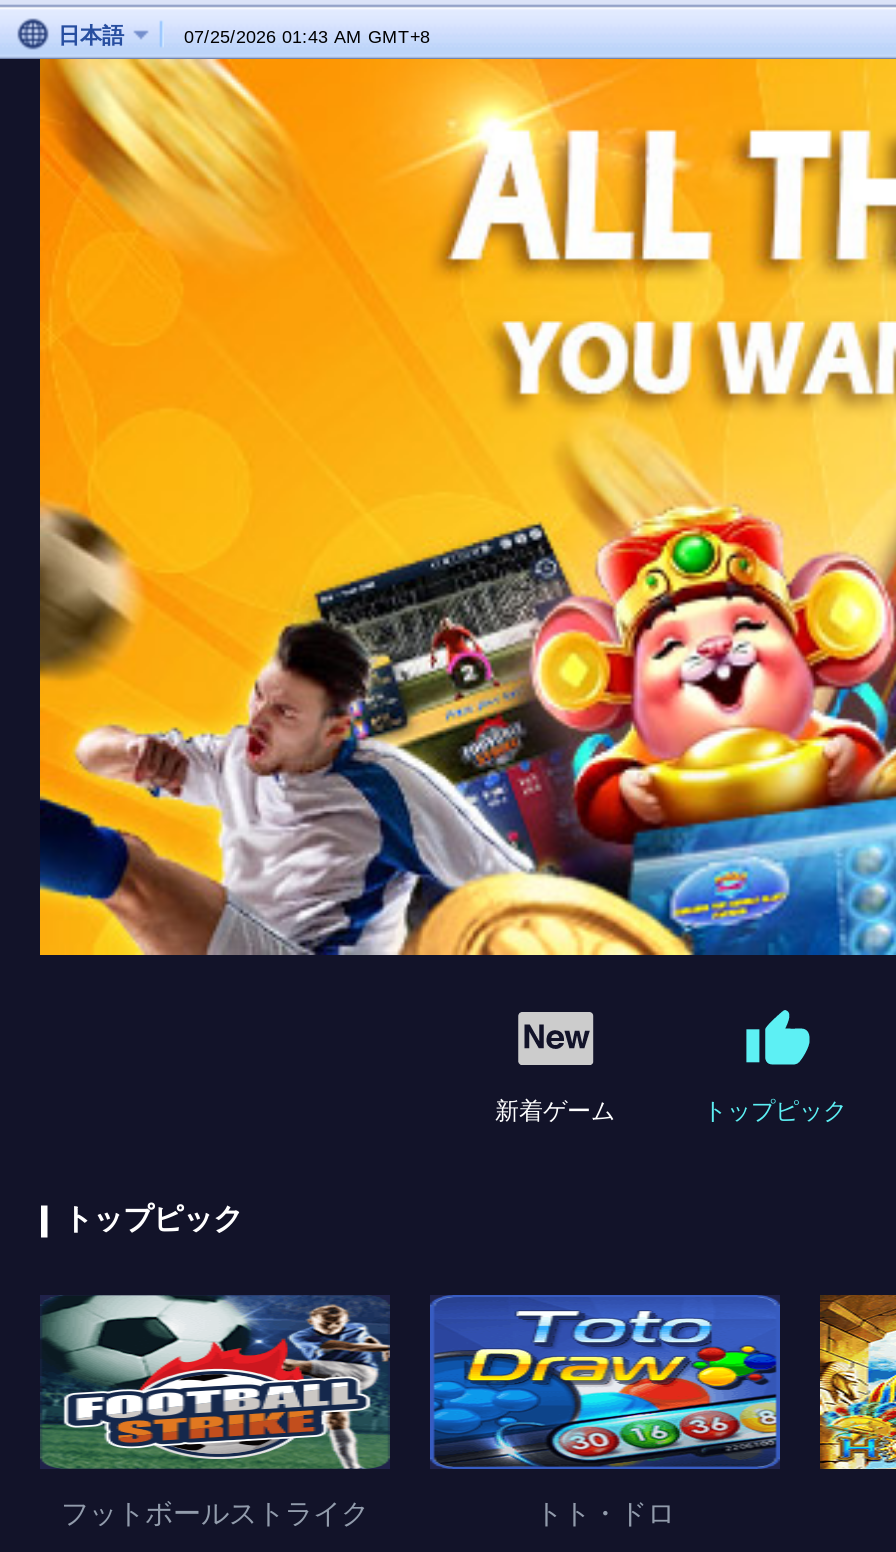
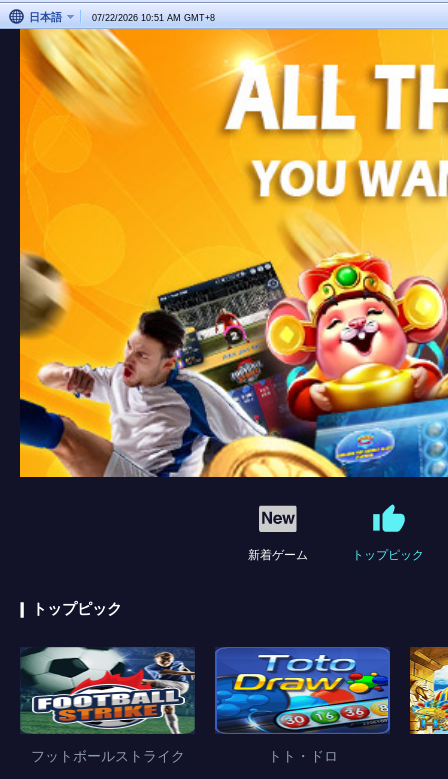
- 07/25/2026 01:43 AM GMT+8
+ 07/22/2026 10:51 AM GMT+8
